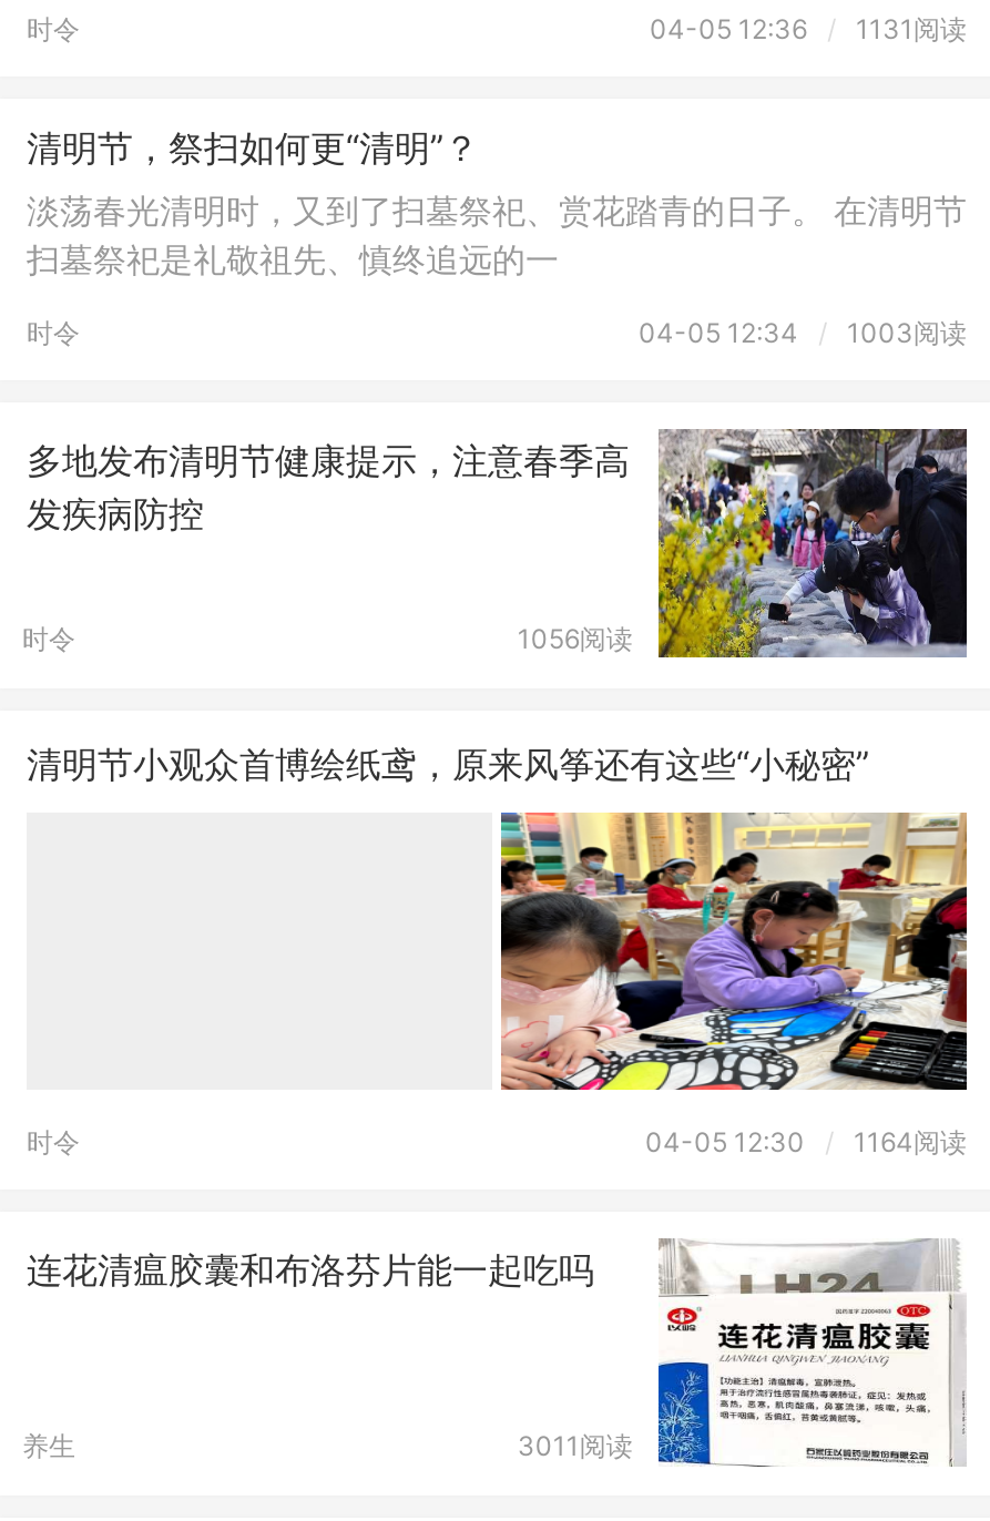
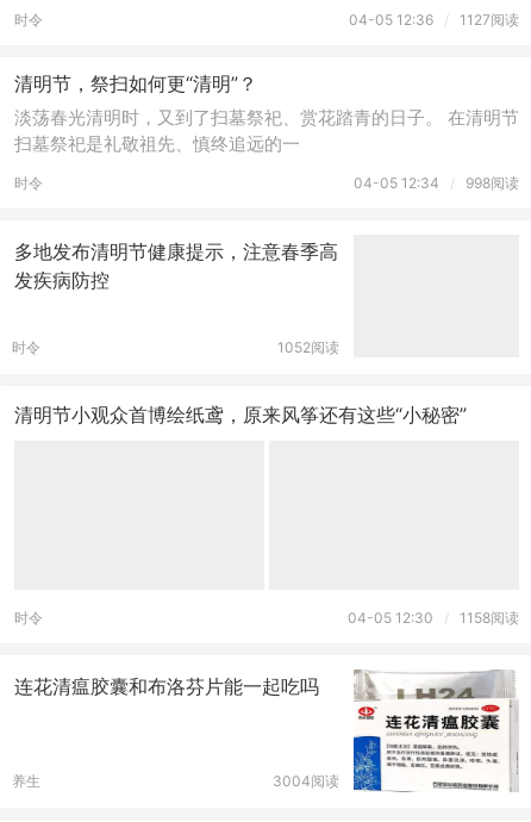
- 04-05 12:36 / 1131阅读
+ 04-05 12:36 / 1127阅读

- 04-05 12:34 / 1003阅读
+ 04-05 12:34 / 998阅读

- [image]

- 1056阅读
+ 1052阅读

- [image]

- 04-05 12:30 / 1164阅读
+ 04-05 12:30 / 1158阅读

- 3011阅读
+ 3004阅读
